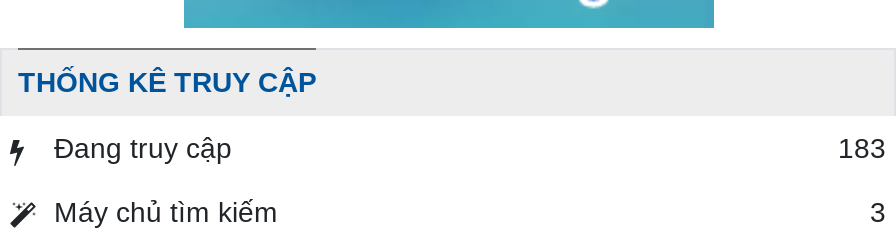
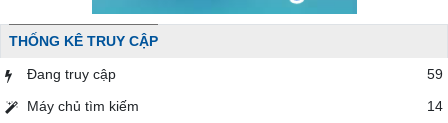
- 183
+ 59

- 3
+ 14
